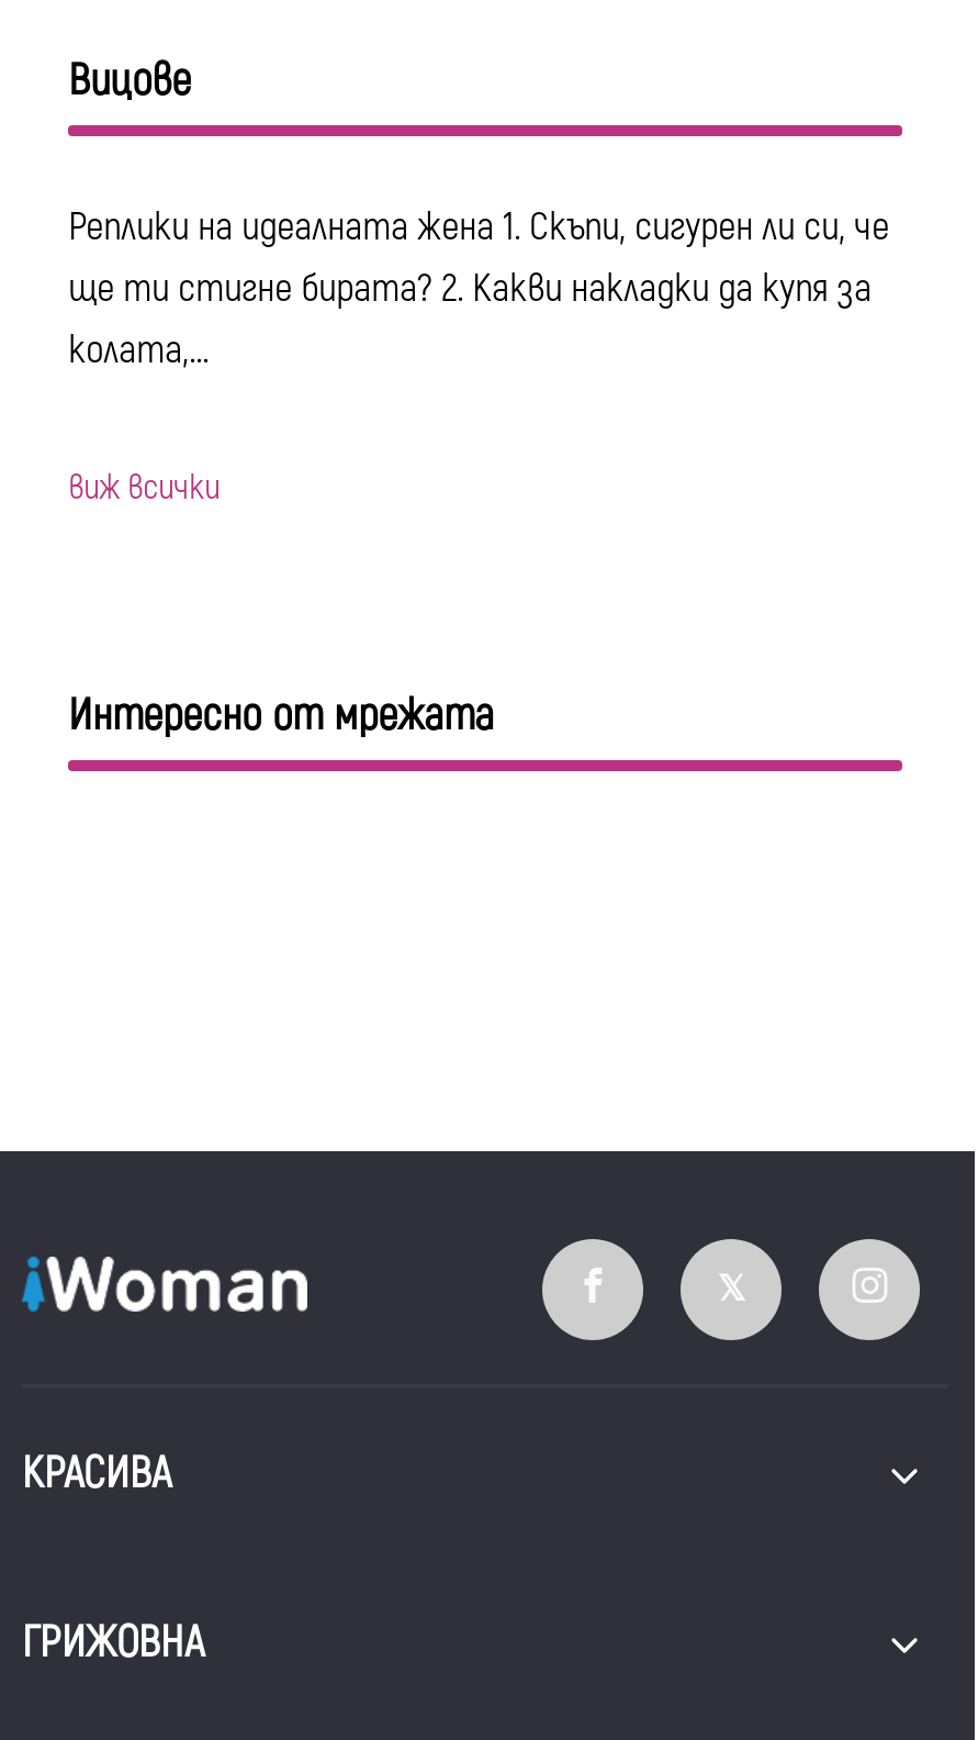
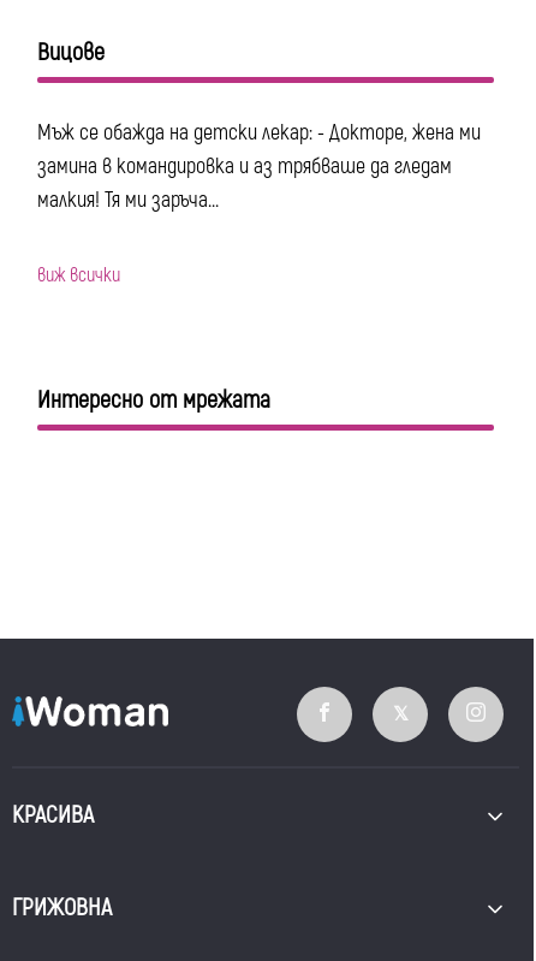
- Реплики на идеалната жена 1. Скъпи, сигурен ли си, че
- ще ти стигне бирата? 2. Какви накладки да купя за
- колата,...
+ Мъж се обажда на детски лекар: - Докторе, жена ми
+ замина в командировка и аз трябваше да гледам
+ малкия! Тя ми заръча...
